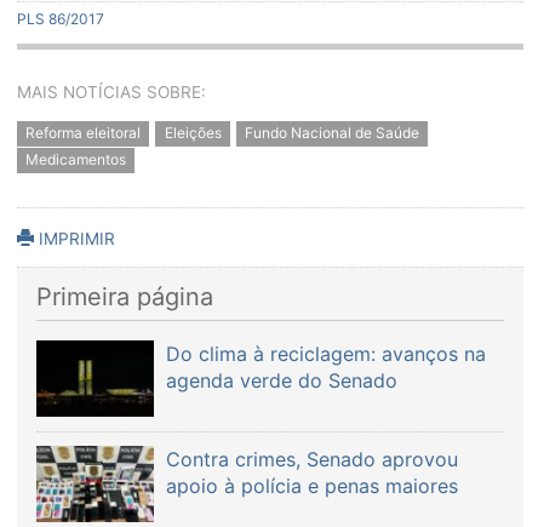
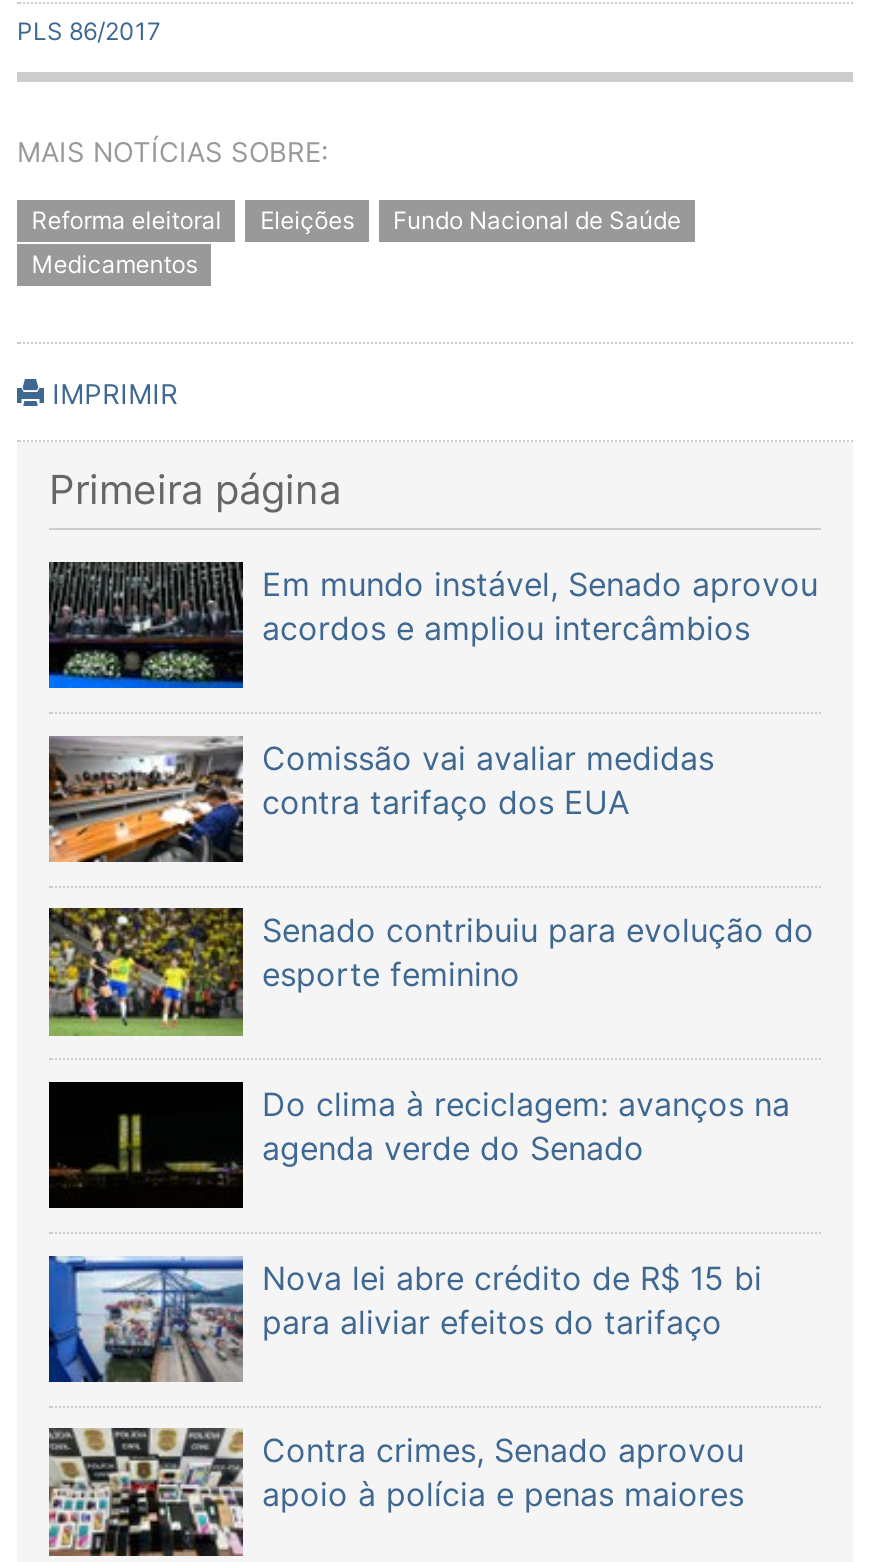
+ [image]
+ Em mundo instável, Senado aprovou
+ acordos e ampliou intercâmbios
+ Comissão vai avaliar medidas
+ contra tarifaço dos EUA
+ Senado contribuiu para evolução do
+ esporte feminino

+ [image]

+ [image]

+ [image]
+ Nova lei abre crédito de R$ 15 bi
+ para aliviar efeitos do tarifaço
